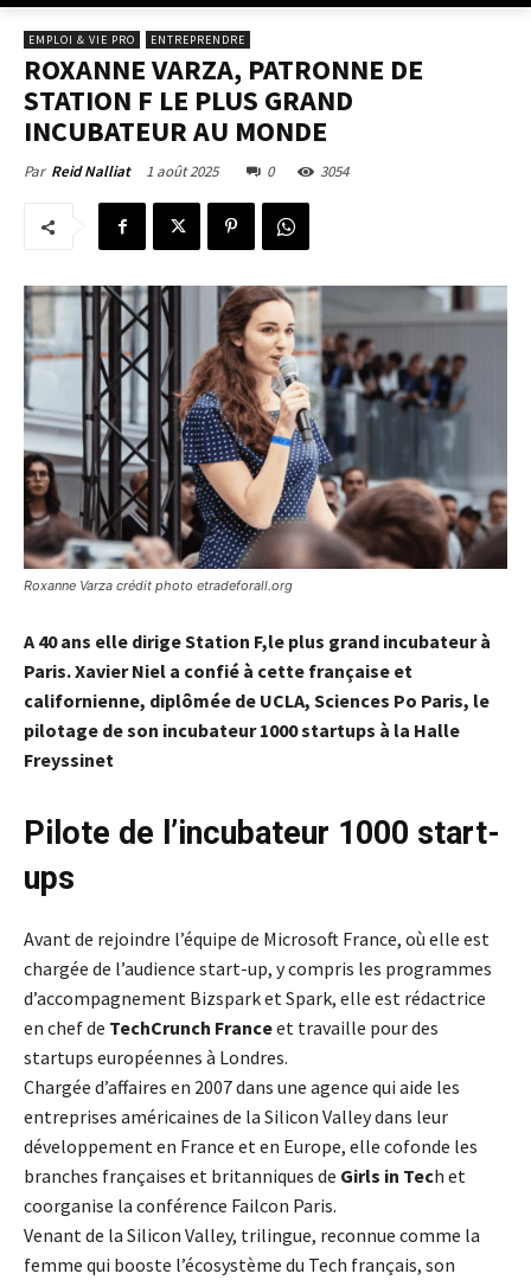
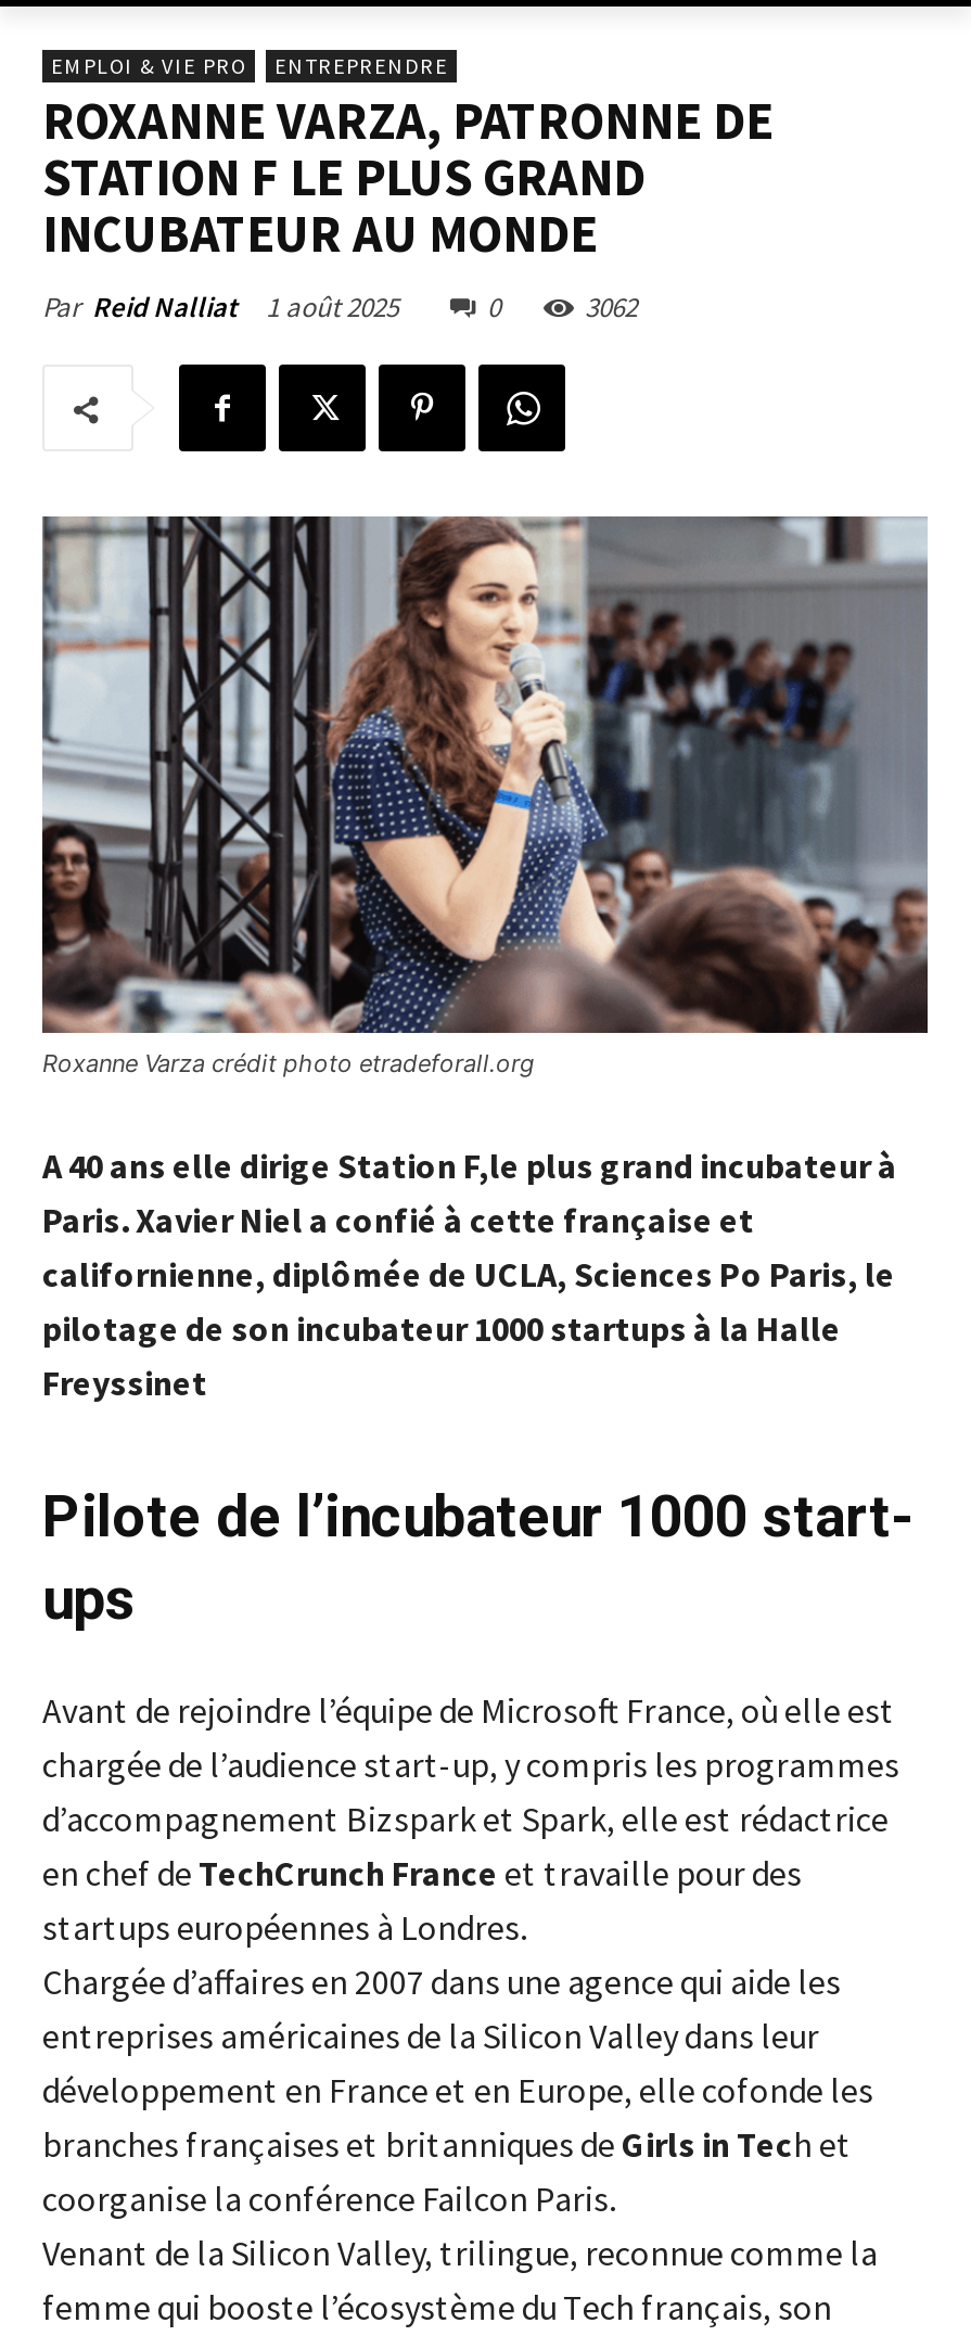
- 3054
+ 3062
